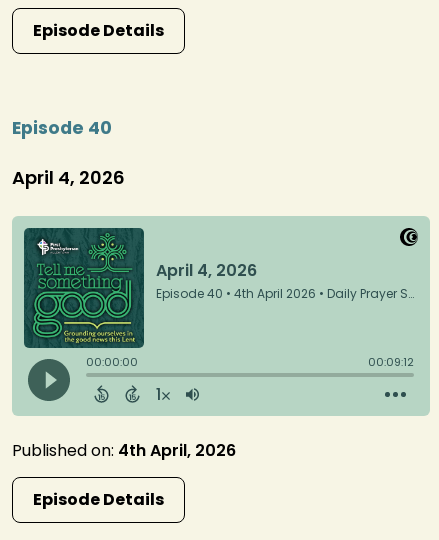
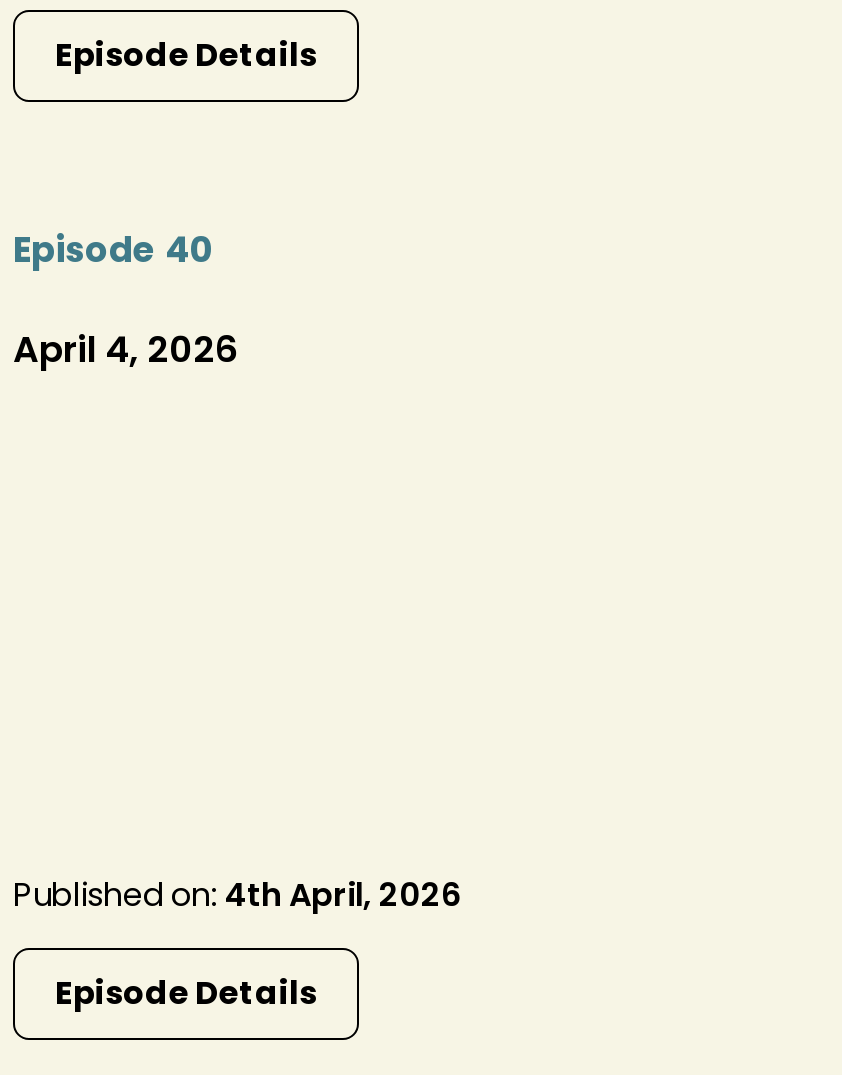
- [image]
